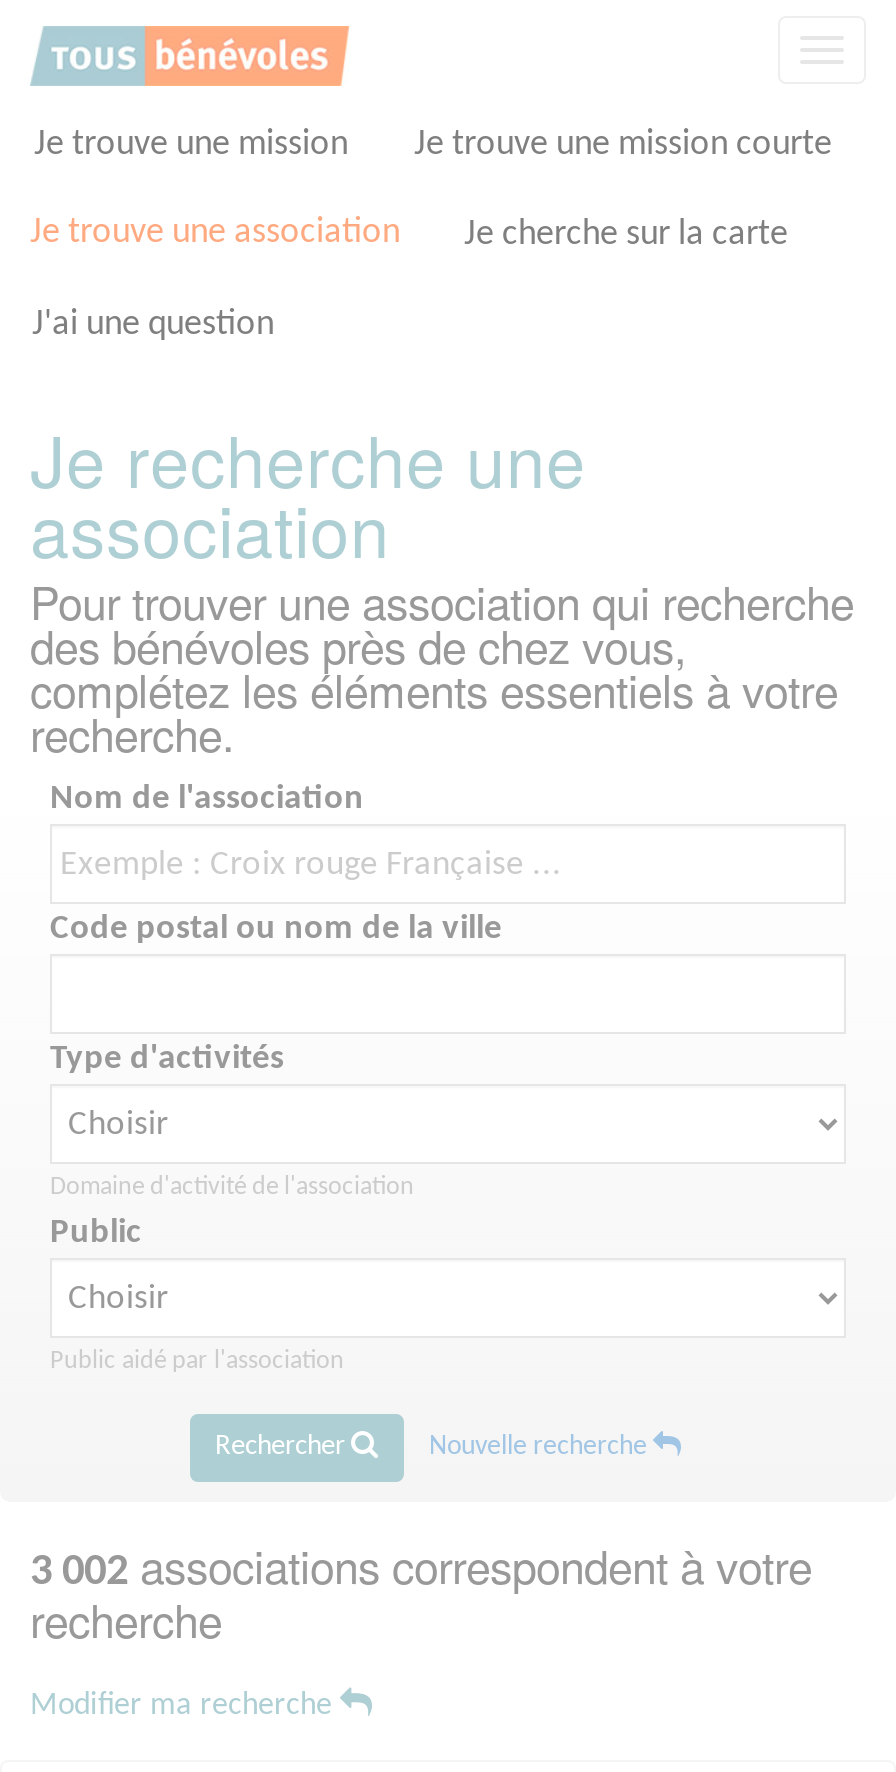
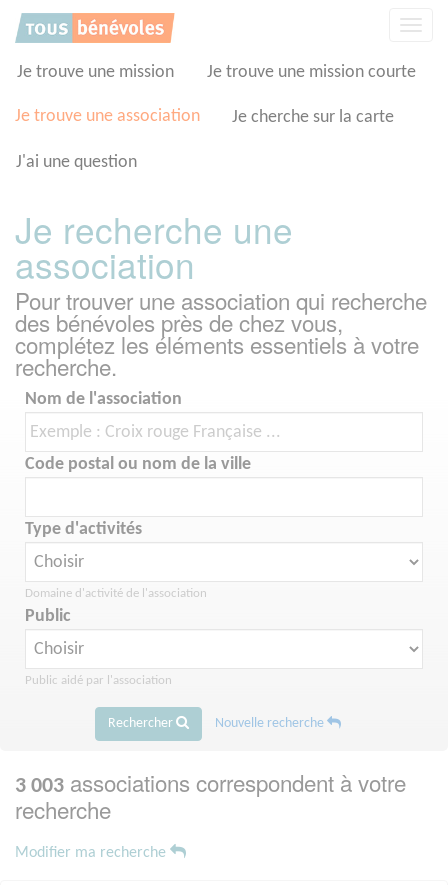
- 3 002 associations correspondent à votre
+ 3 003 associations correspondent à votre
